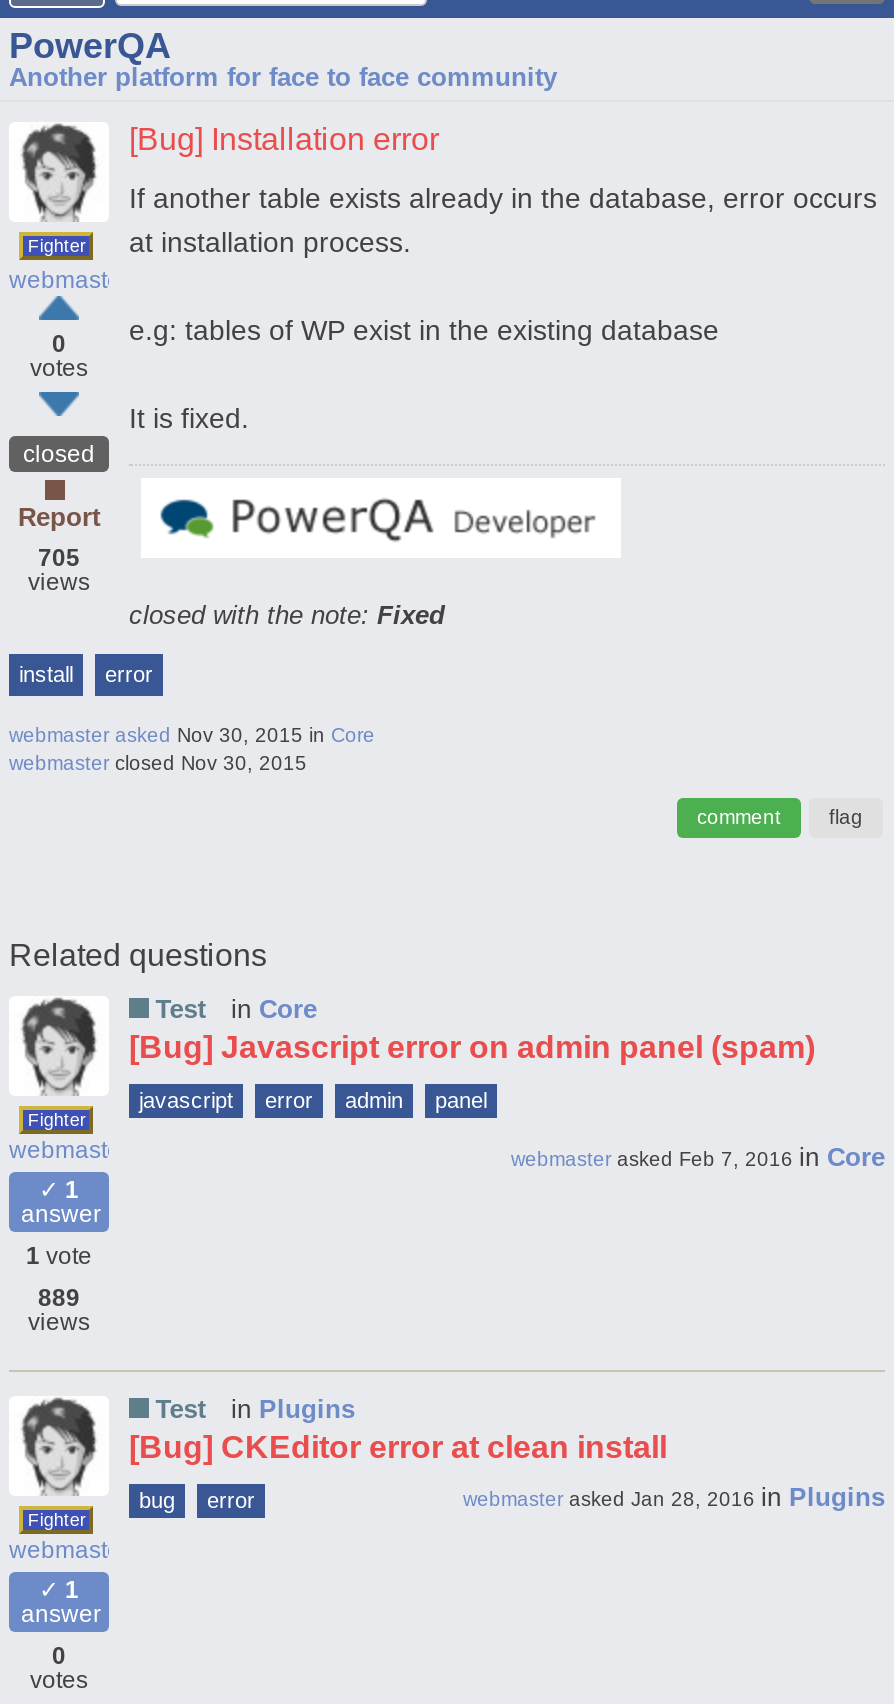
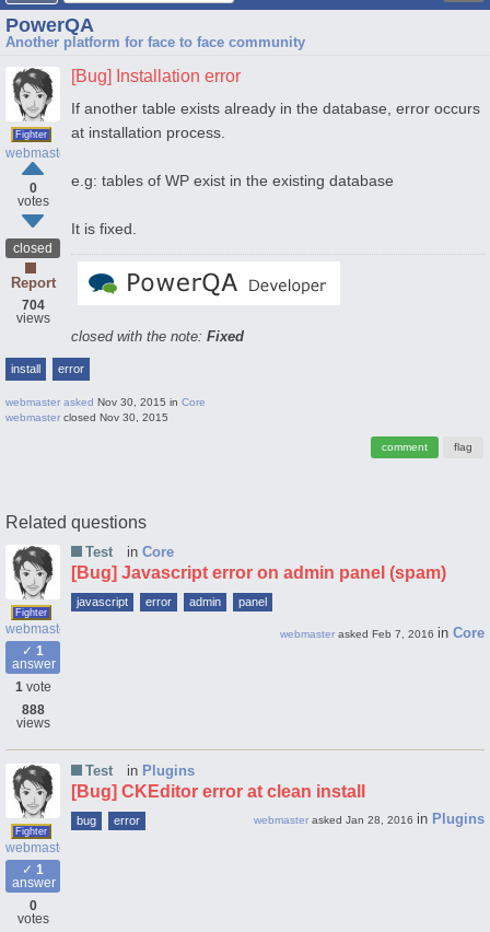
- 705
+ 704

- 889
+ 888
